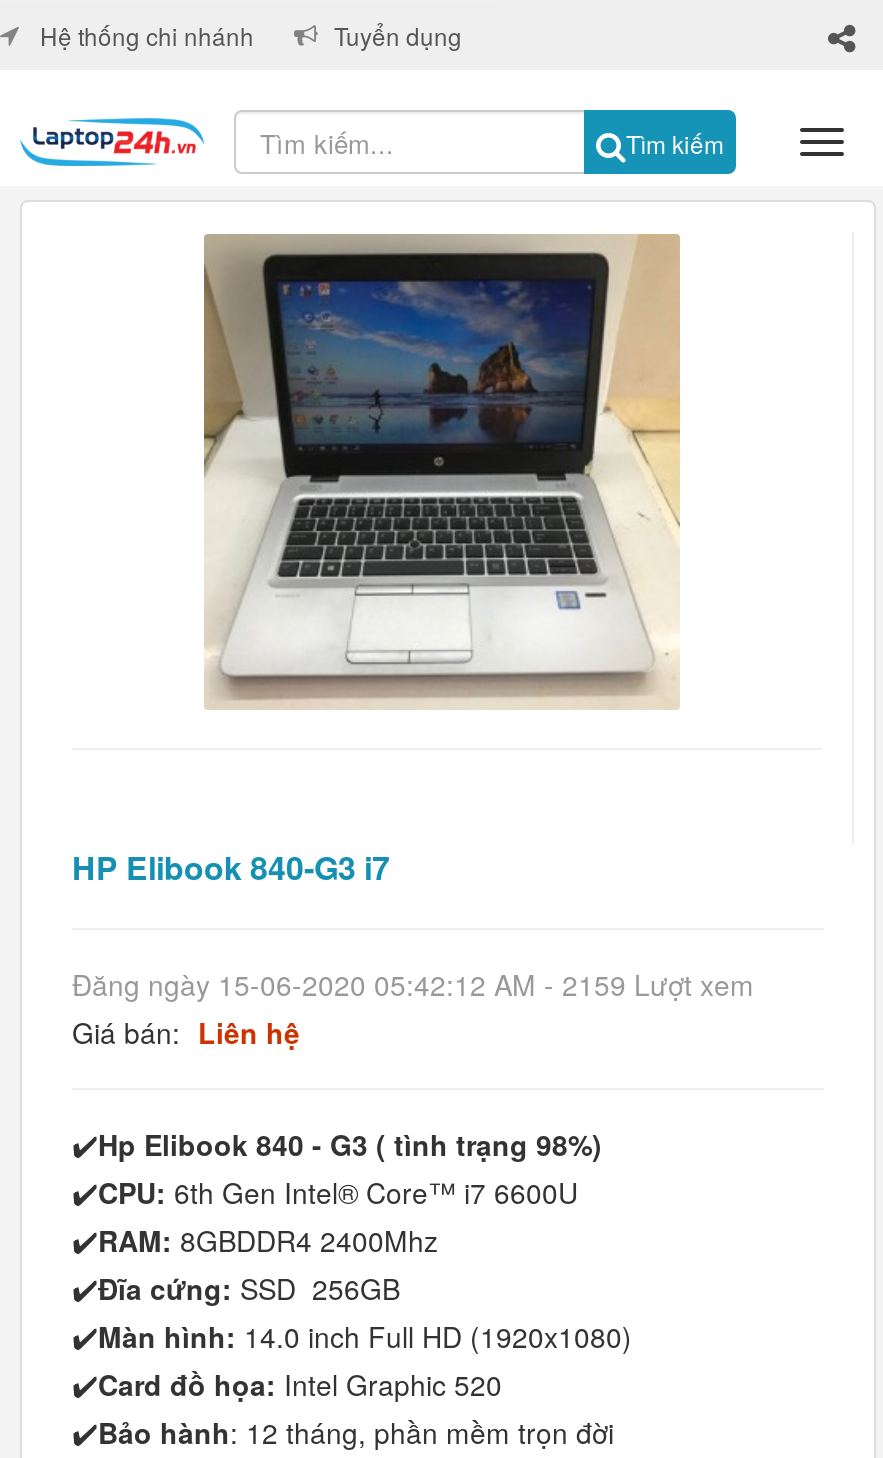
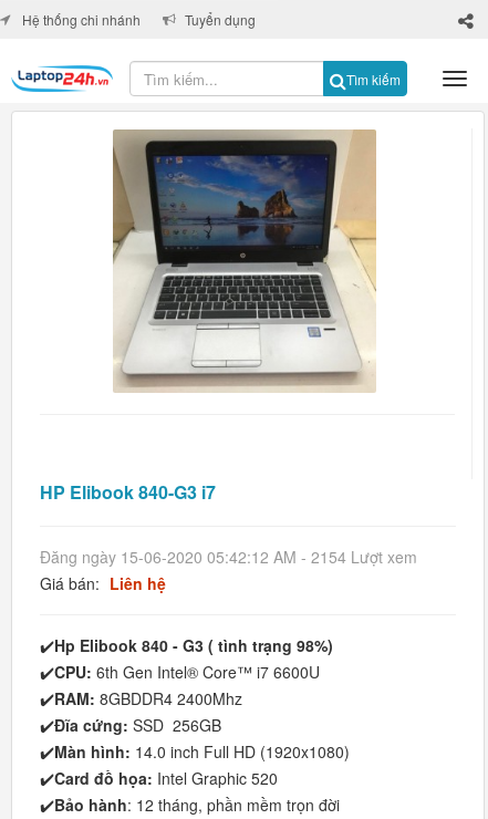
- Đăng ngày 15-06-2020 05:42:12 AM - 2159 Lượt xem
+ Đăng ngày 15-06-2020 05:42:12 AM - 2154 Lượt xem
